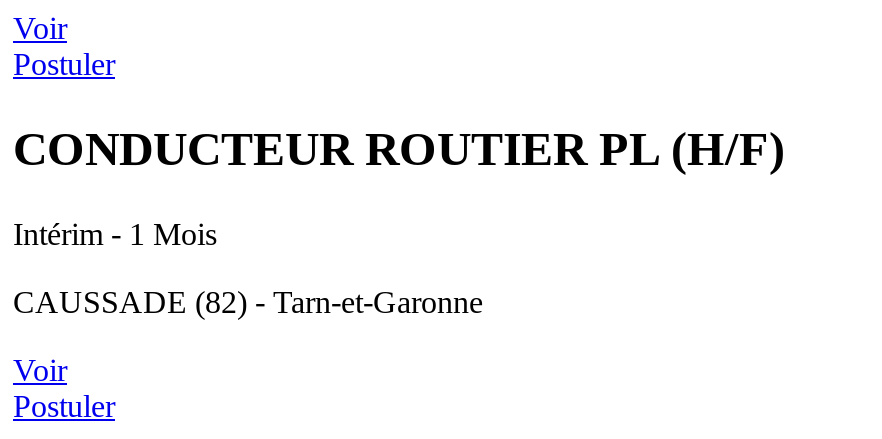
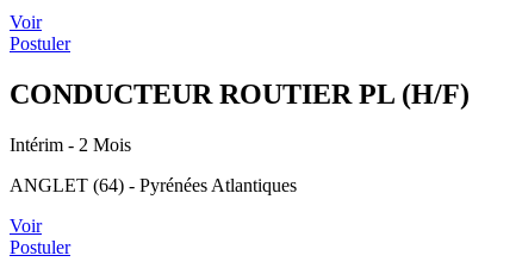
- Intérim - 1 Mois
+ Intérim - 2 Mois

- CAUSSADE (82) - Tarn-et-Garonne
+ ANGLET (64) - Pyrénées Atlantiques
